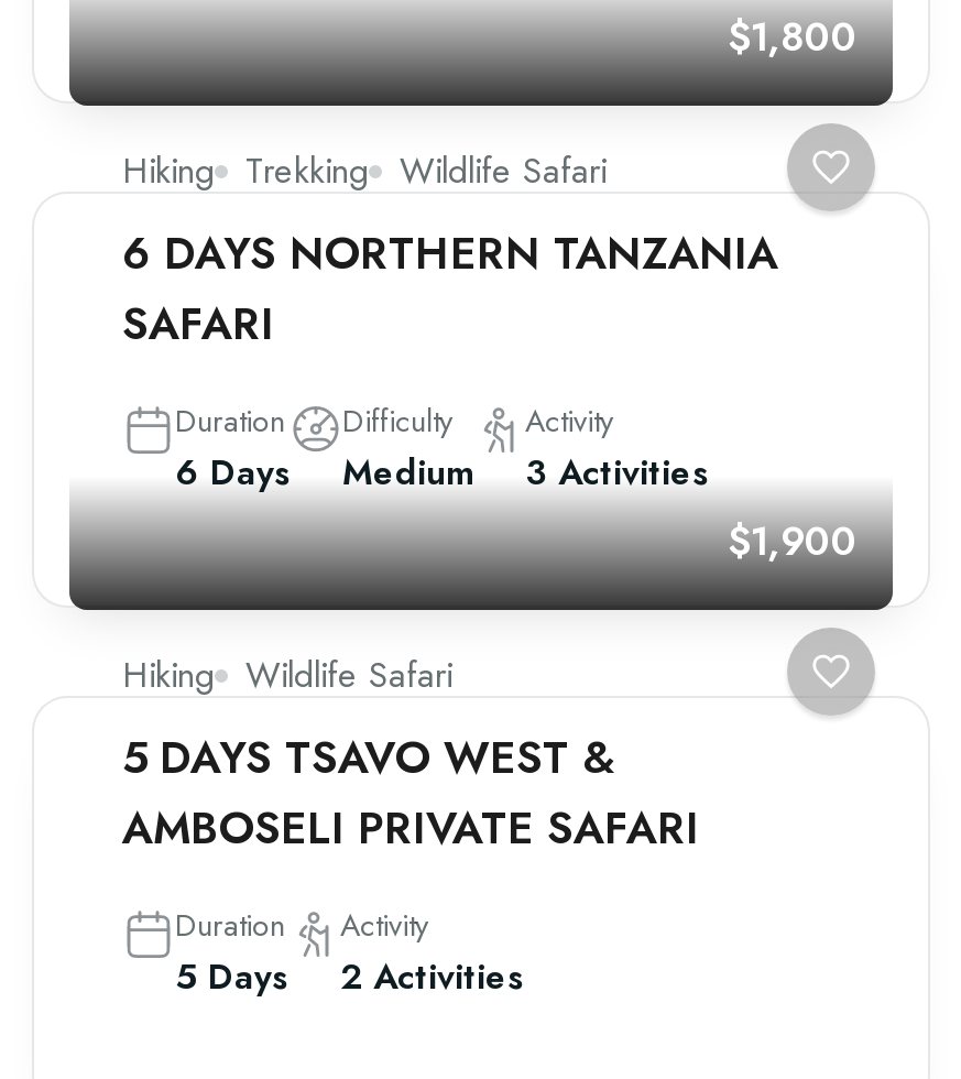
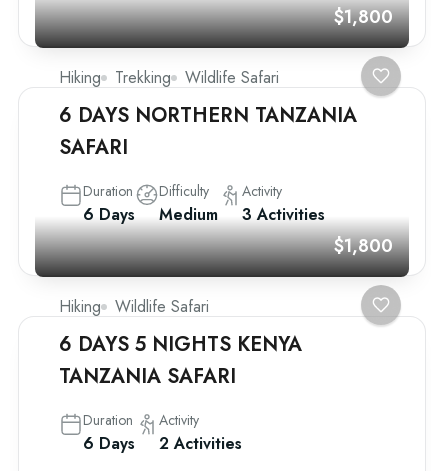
- $1,900
+ $1,800

- 5 DAYS TSAVO WEST &
- AMBOSELI PRIVATE SAFARI
+ 6 DAYS 5 NIGHTS KENYA
+ TANZANIA SAFARI

- 5 Days 2 Activities
+ 6 Days 2 Activities
